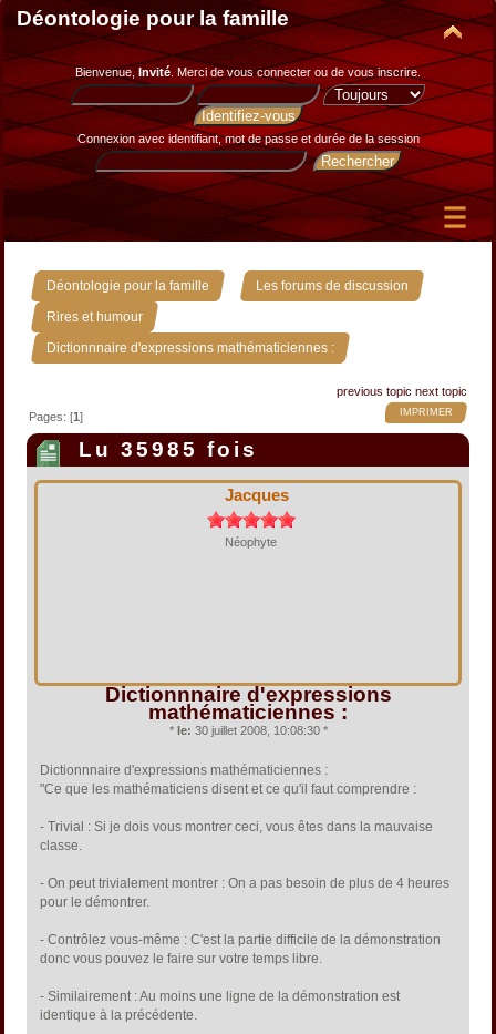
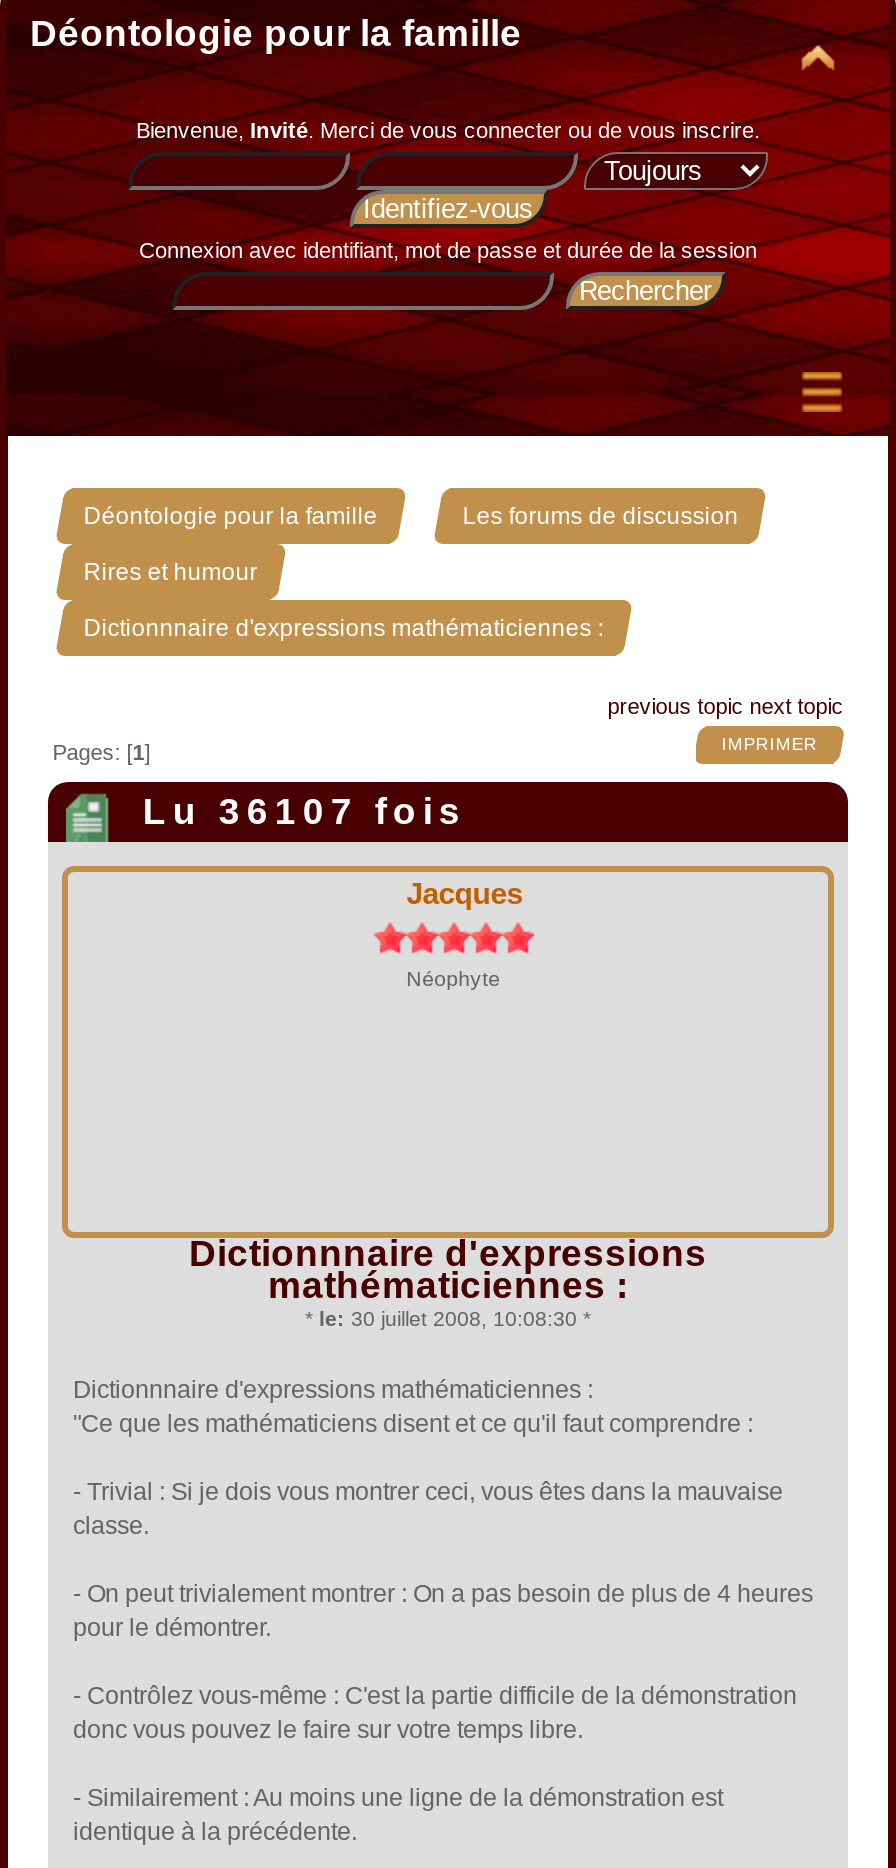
- Lu 35985 fois
+ Lu 36107 fois
